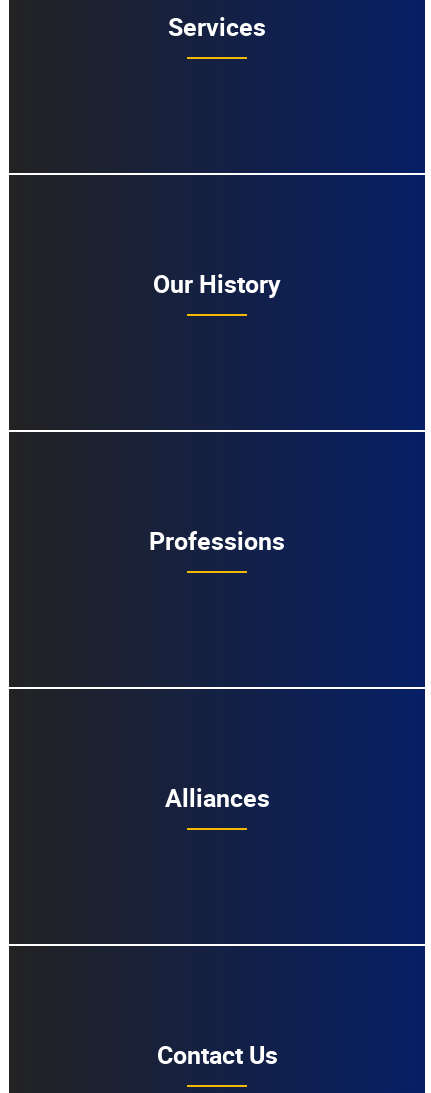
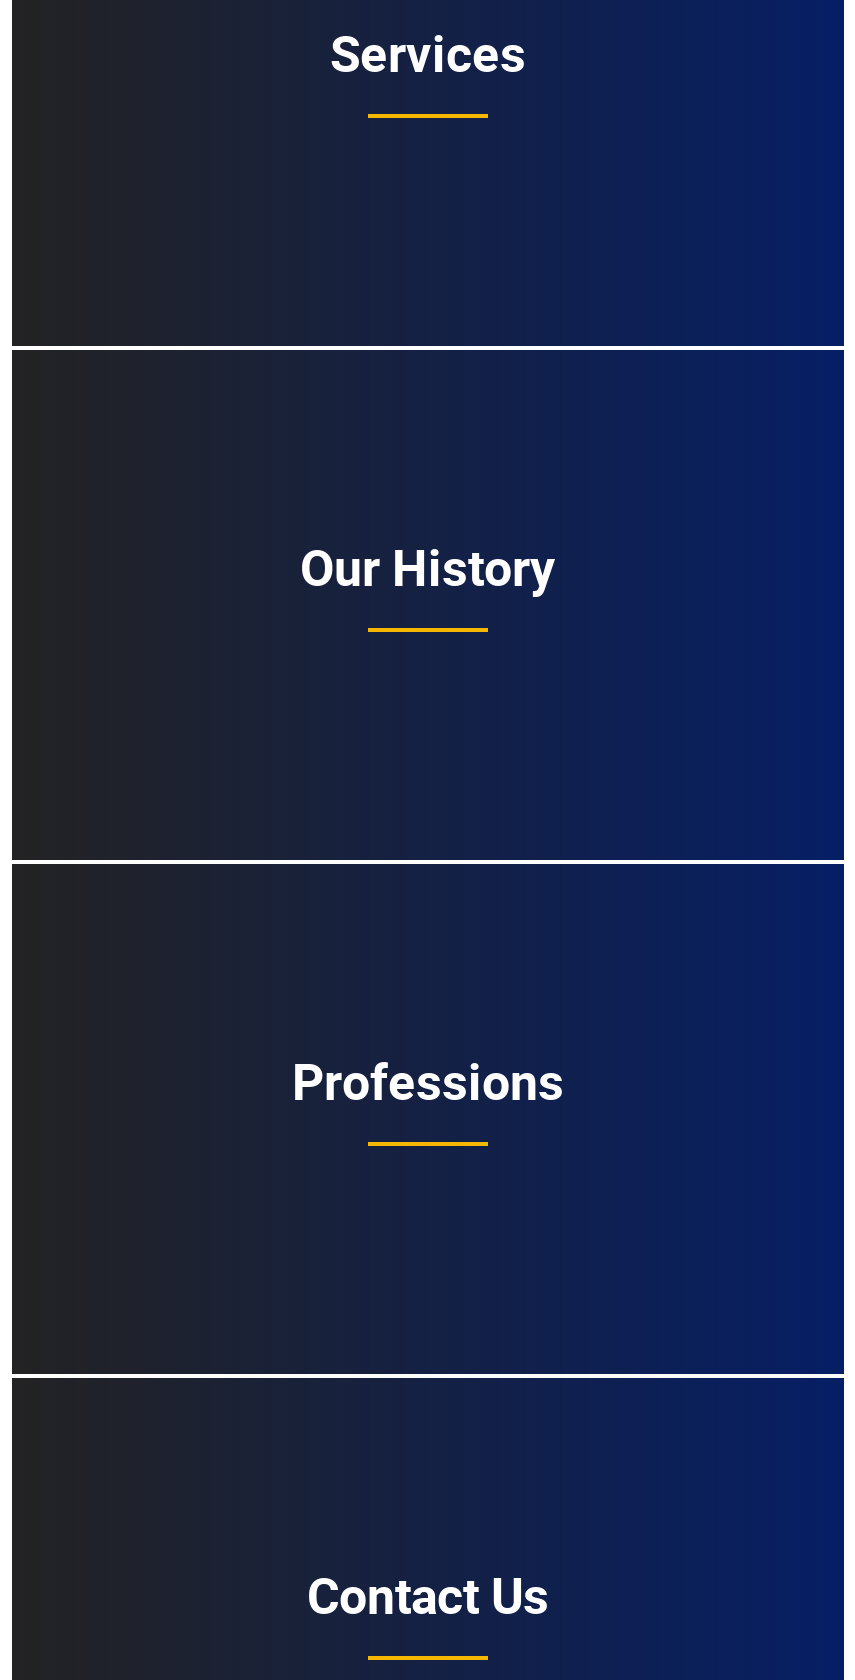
- Alliances
